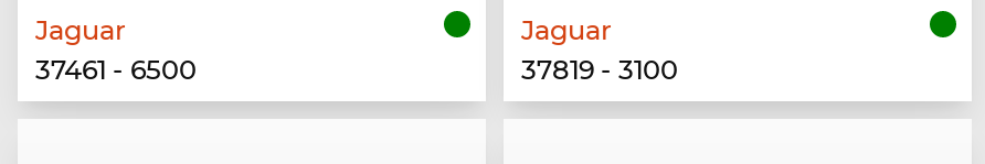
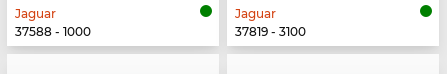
- 37461 - 6500
+ 37588 - 1000
